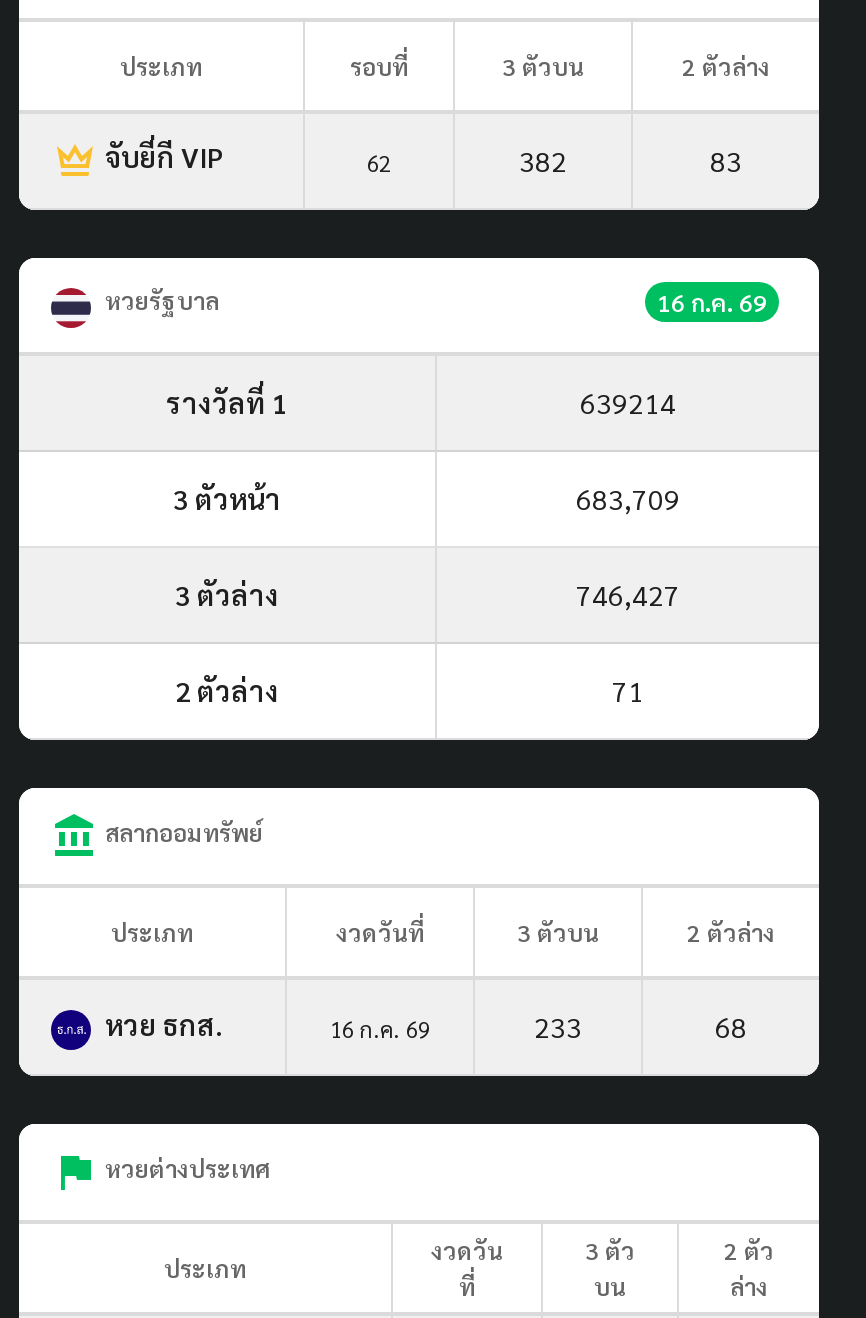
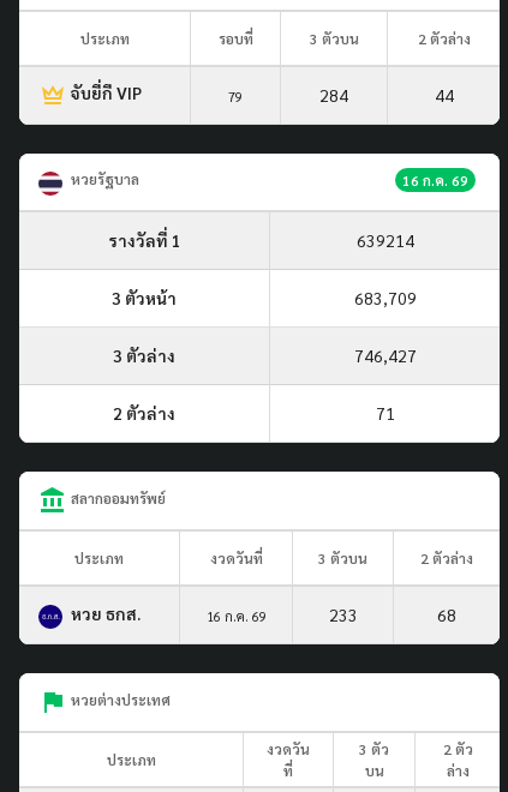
- 62
+ 79

- 382
+ 284

- 83
+ 44
